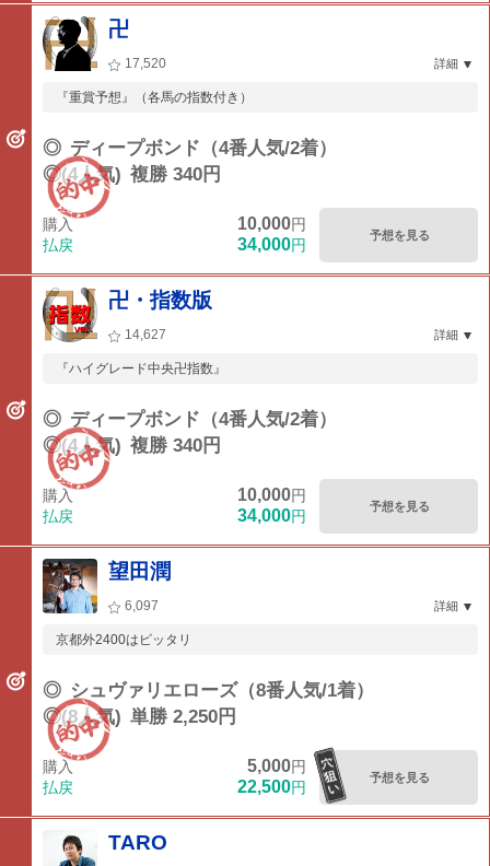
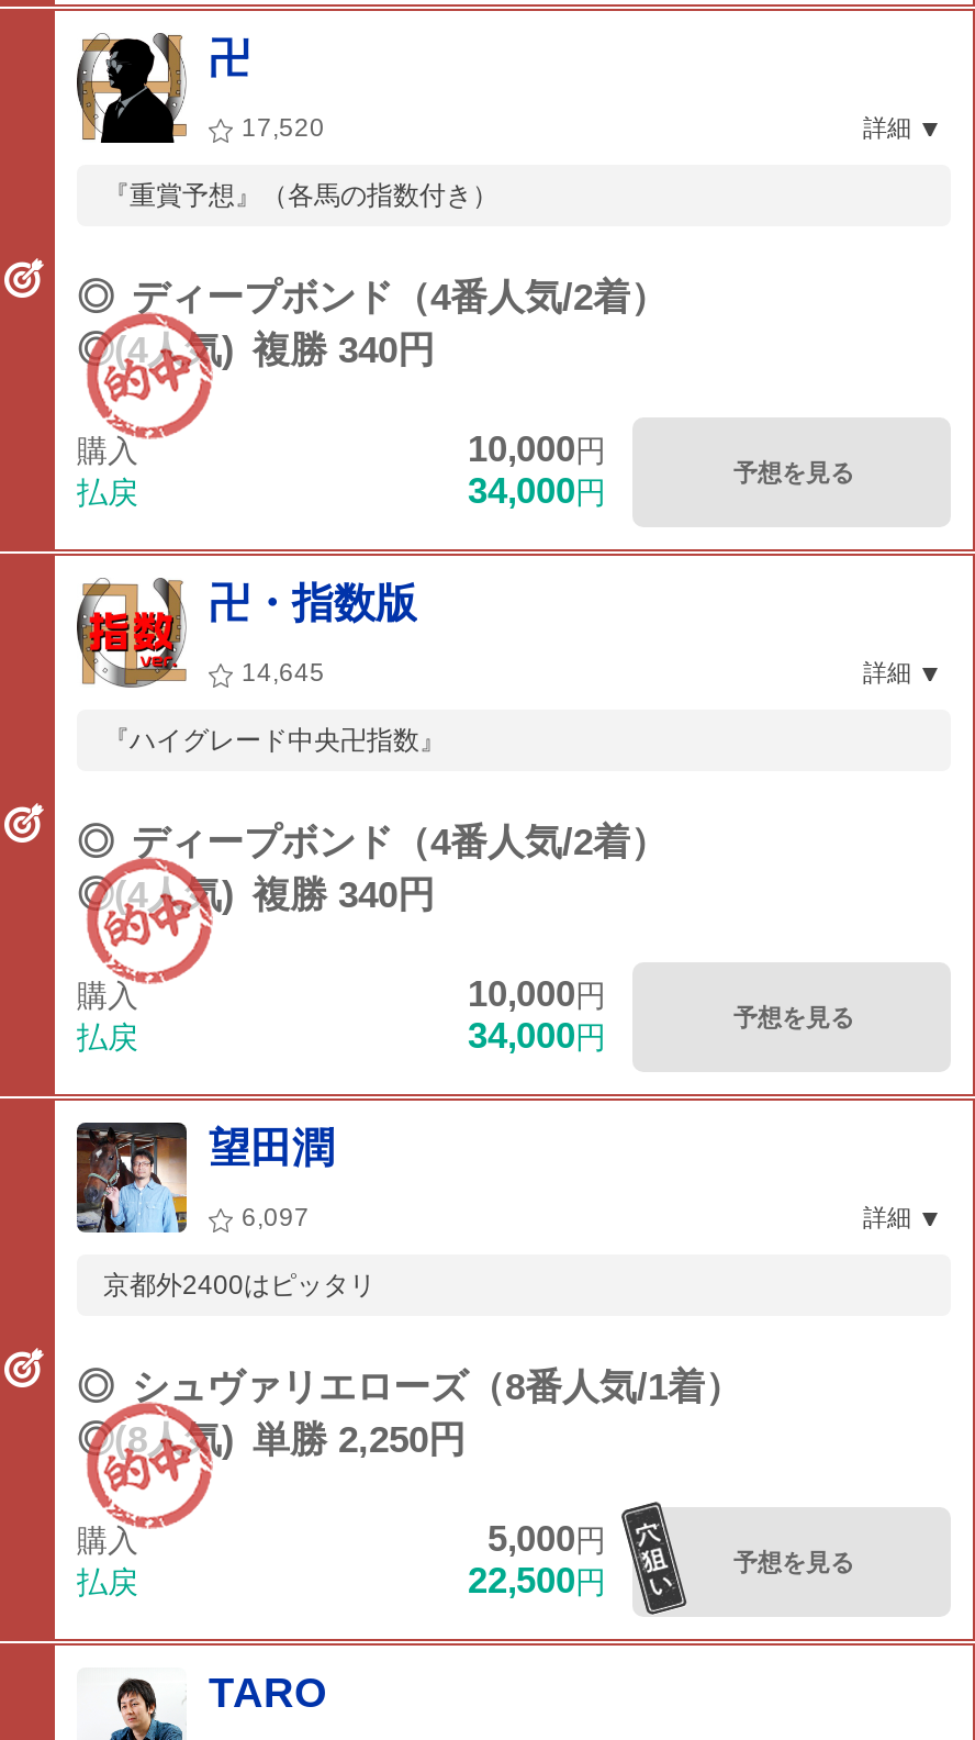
- 14,627
+ 14,645
